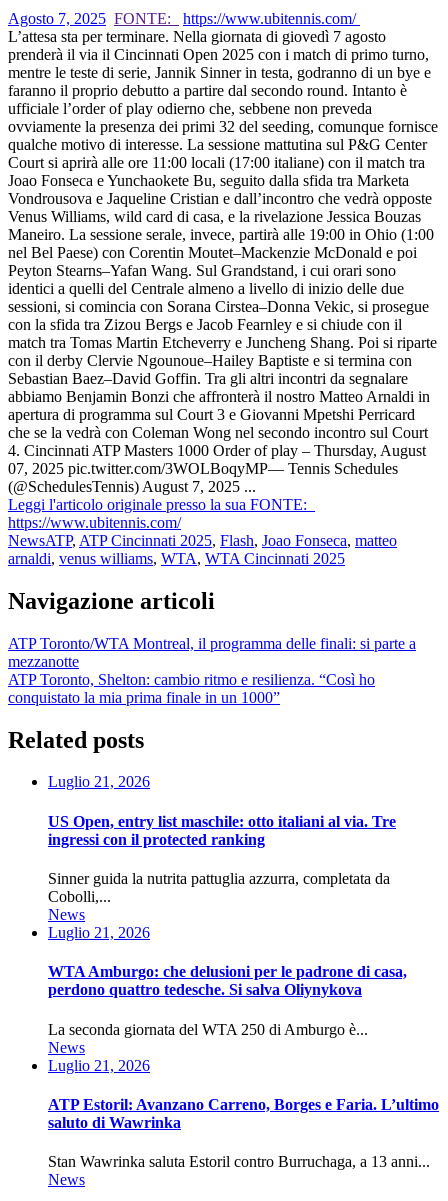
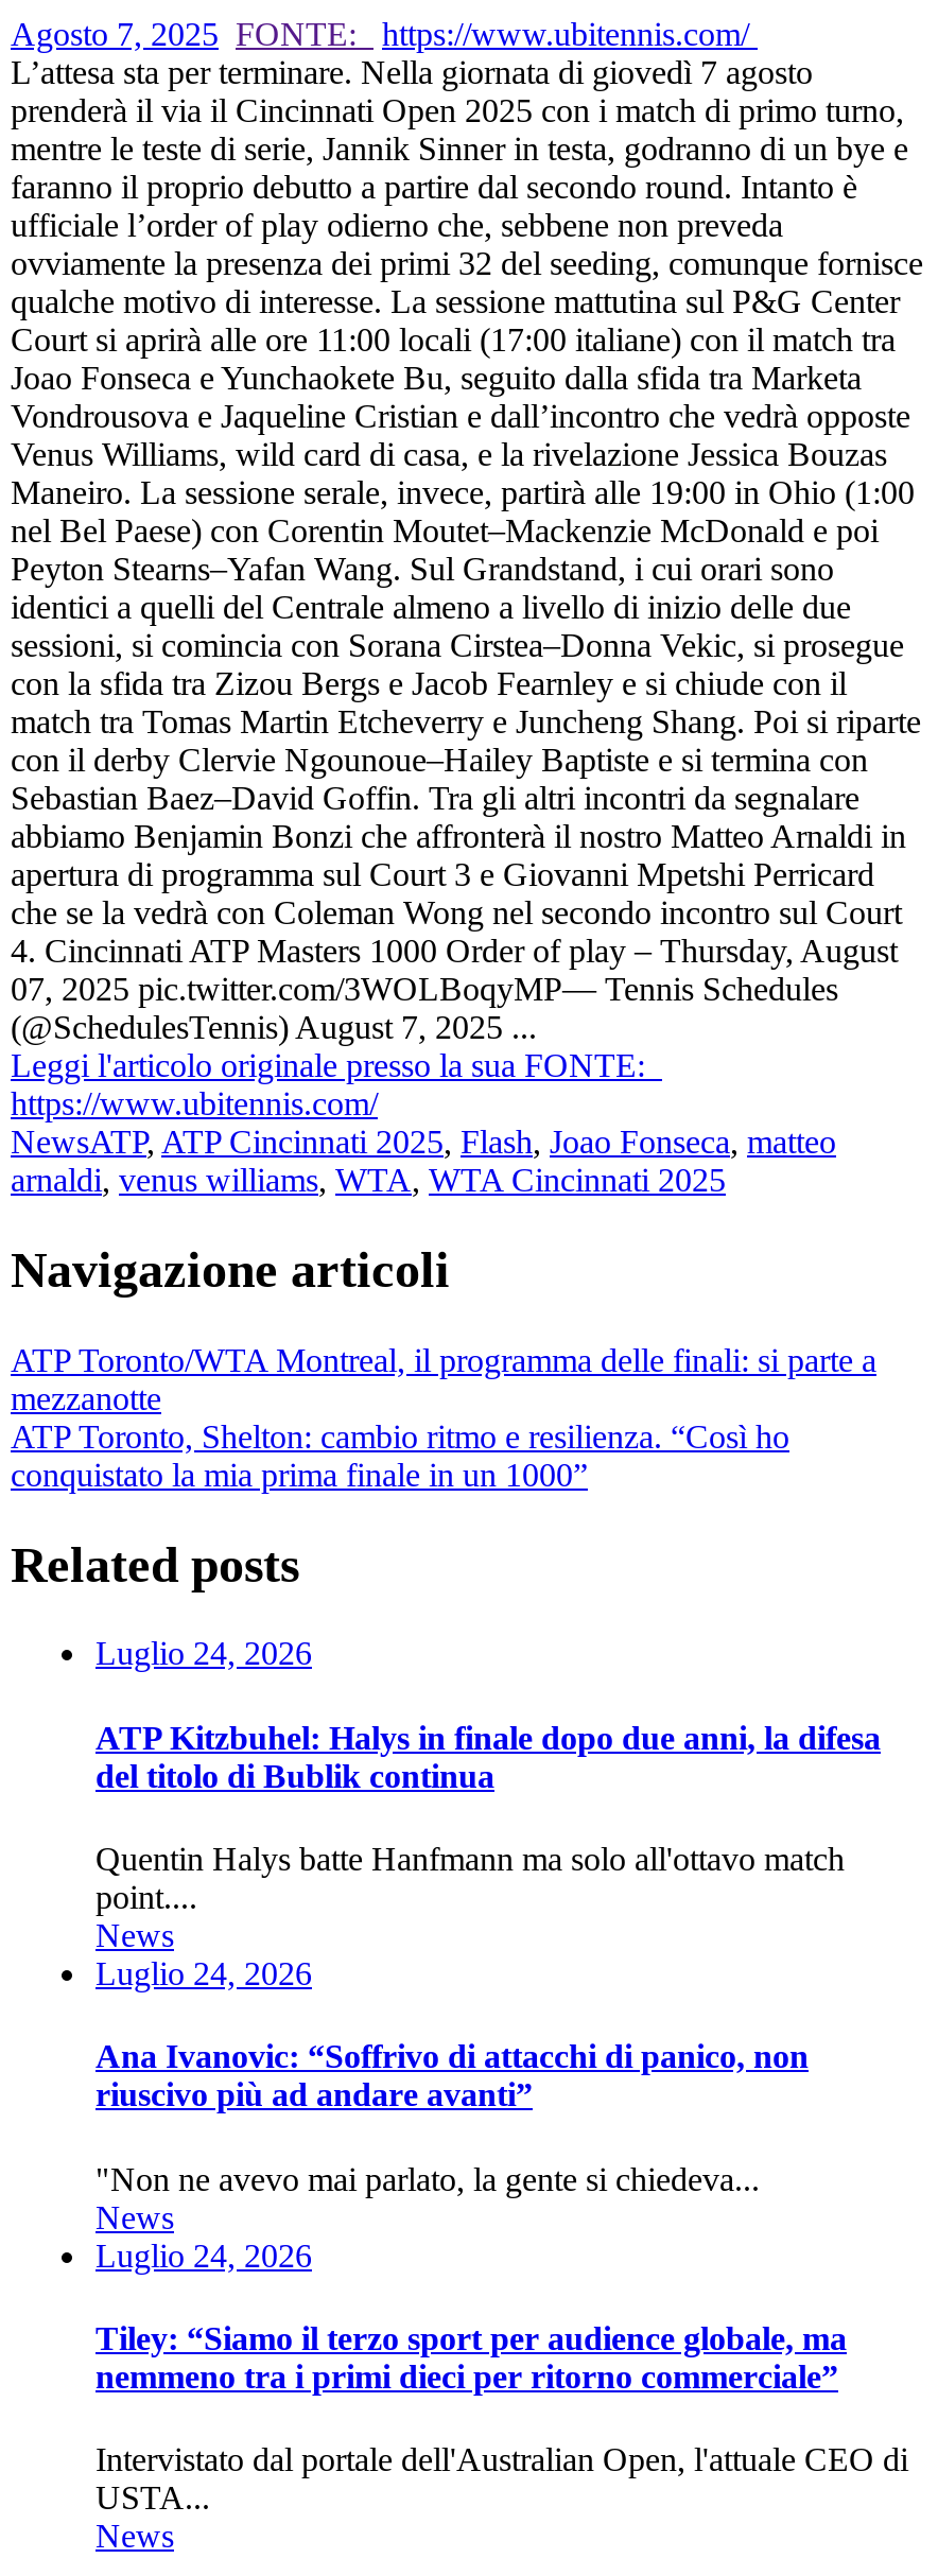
- Luglio 21, 2026
+ Luglio 24, 2026

- US Open, entry list maschile: otto italiani al via. Tre
- ingressi con il protected ranking
+ ATP Kitzbuhel: Halys in finale dopo due anni, la difesa
+ del titolo di Bublik continua

- Sinner guida la nutrita pattuglia azzurra, completata da
- Cobolli,...
+ Quentin Halys batte Hanfmann ma solo all'ottavo match
+ point....

- Luglio 21, 2026
+ Luglio 24, 2026

- WTA Amburgo: che delusioni per le padrone di casa,
- perdono quattro tedesche. Si salva Oliynykova
+ Ana Ivanovic: “Soffrivo di attacchi di panico, non
+ riuscivo più ad andare avanti”

- La seconda giornata del WTA 250 di Amburgo è...
+ "Non ne avevo mai parlato, la gente si chiedeva...

- Luglio 21, 2026
+ Luglio 24, 2026

- ATP Estoril: Avanzano Carreno, Borges e Faria. L’ultimo
- saluto di Wawrinka
+ Tiley: “Siamo il terzo sport per audience globale, ma
+ nemmeno tra i primi dieci per ritorno commerciale”

- Stan Wawrinka saluta Estoril contro Burruchaga, a 13 anni...
+ Intervistato dal portale dell'Australian Open, l'attuale CEO di
+ USTA...
